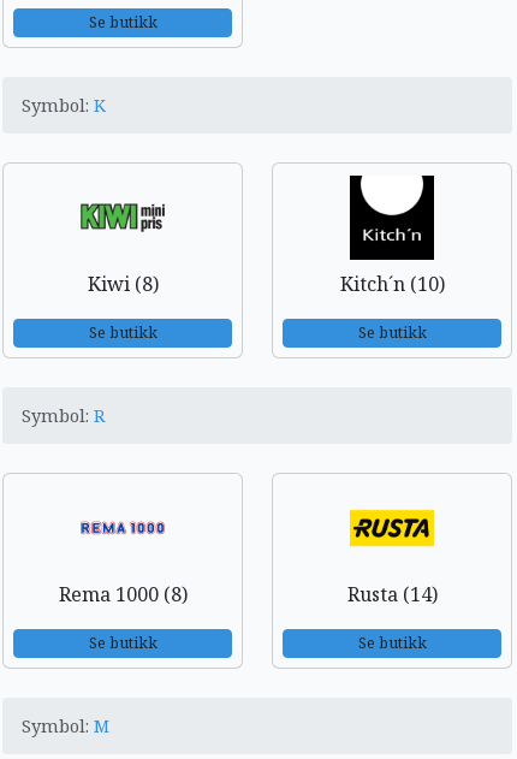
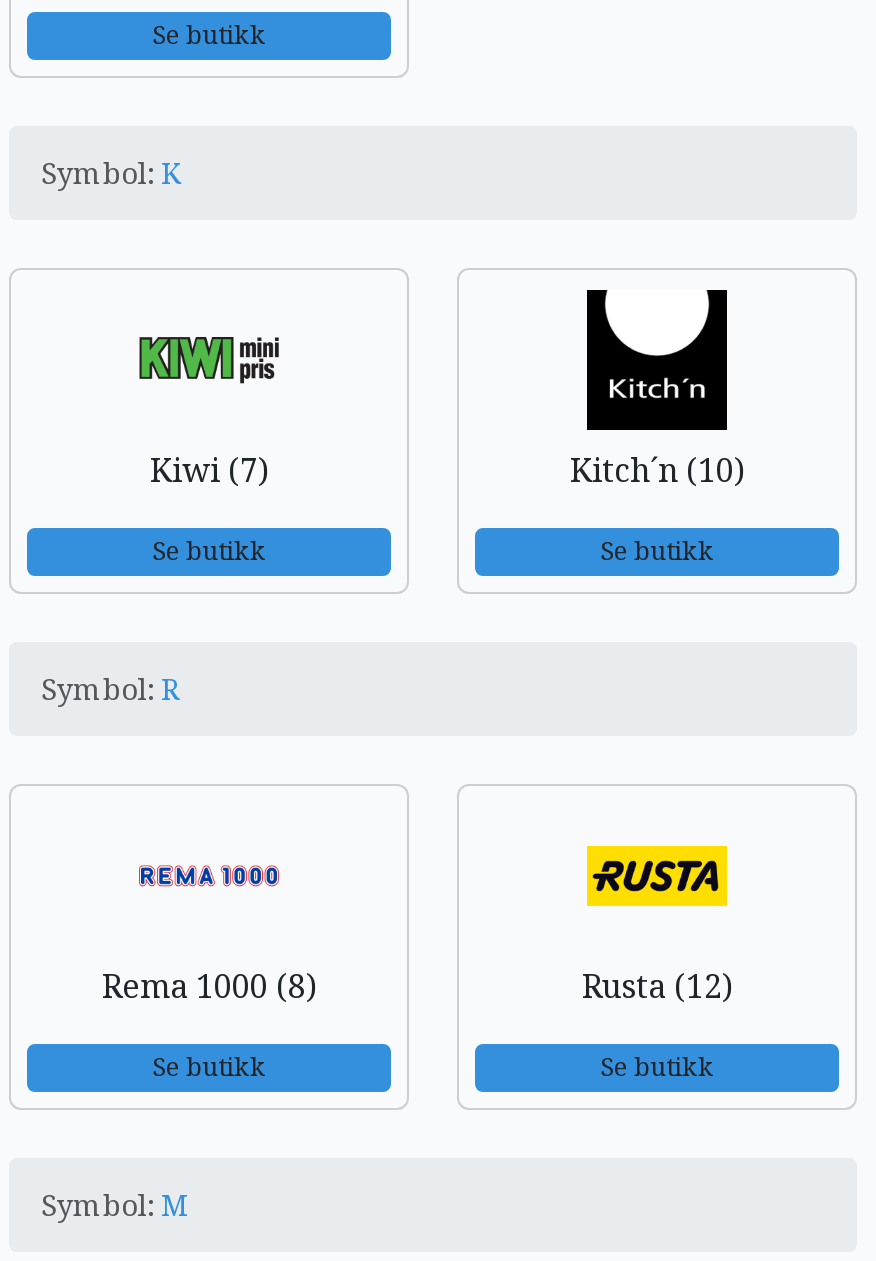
- Kiwi (8)
+ Kiwi (7)

- Rusta (14)
+ Rusta (12)
